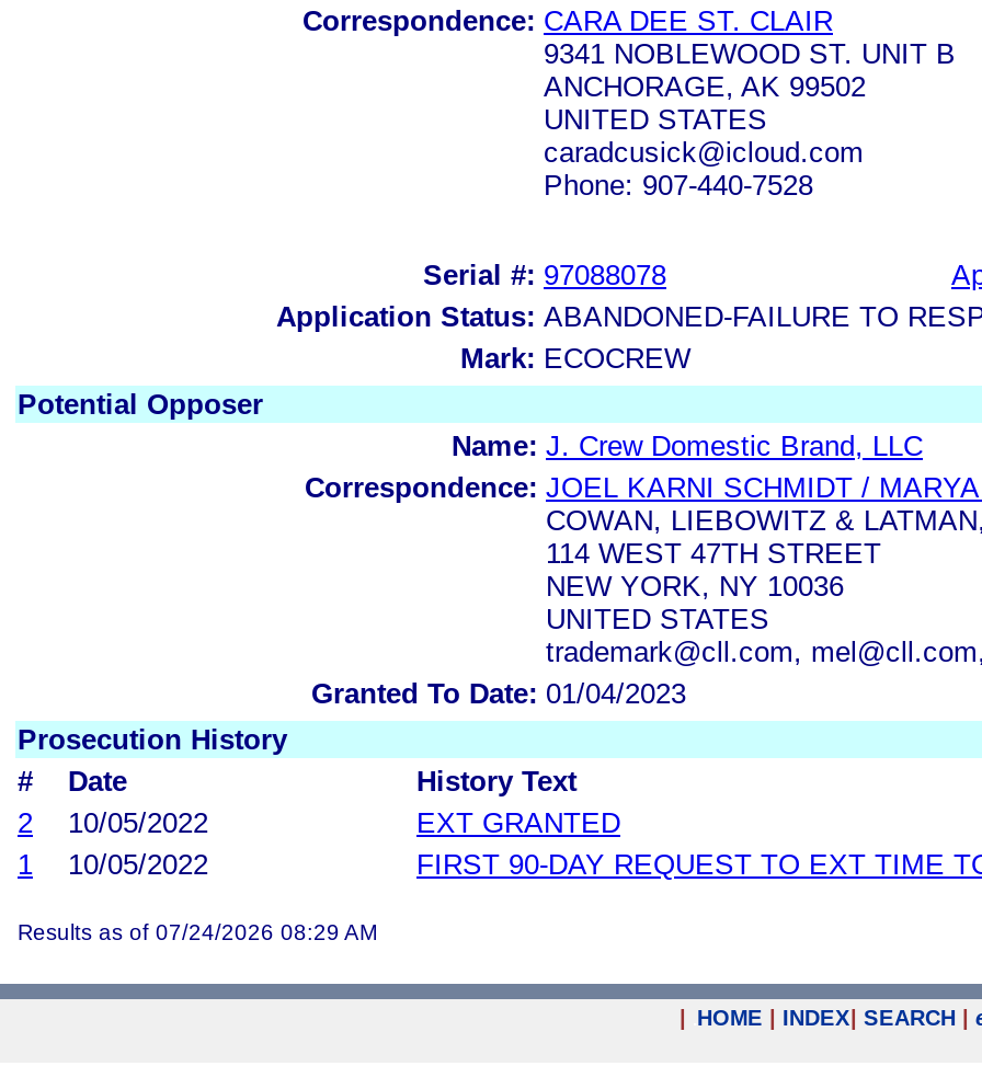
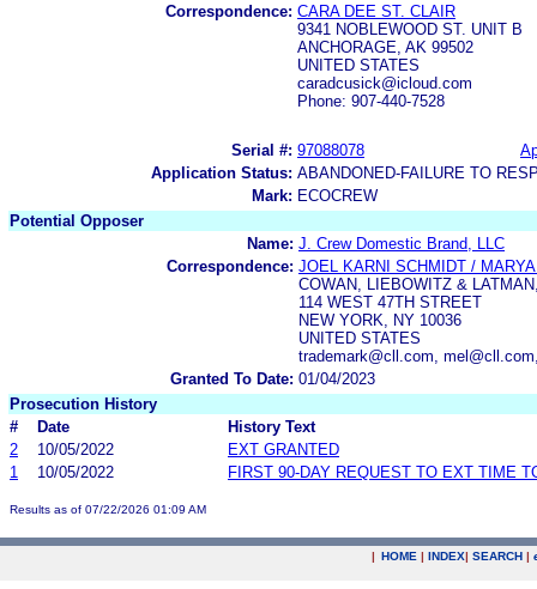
- Results as of 07/24/2026 08:29 AM
+ Results as of 07/22/2026 01:09 AM
